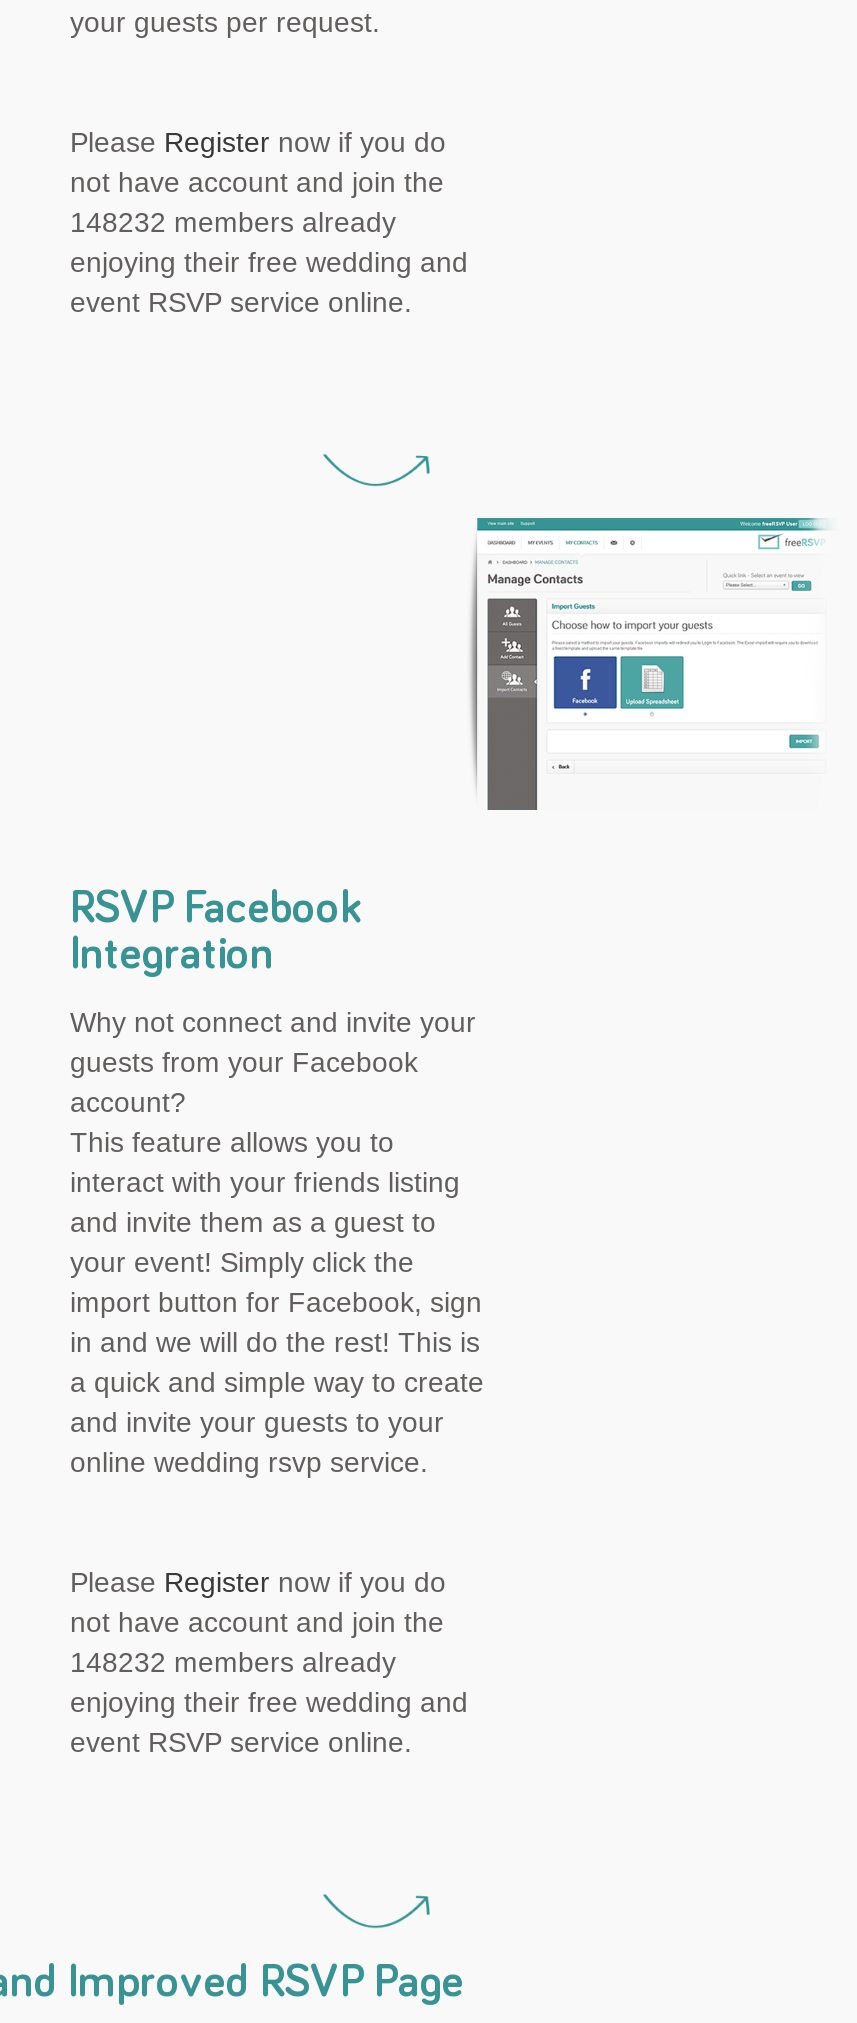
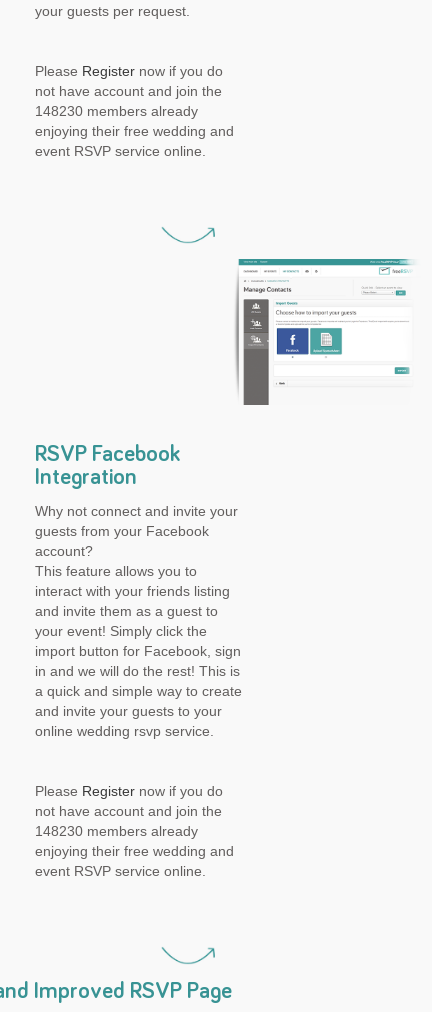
- 148232 members already
+ 148230 members already

- 148232 members already
+ 148230 members already
